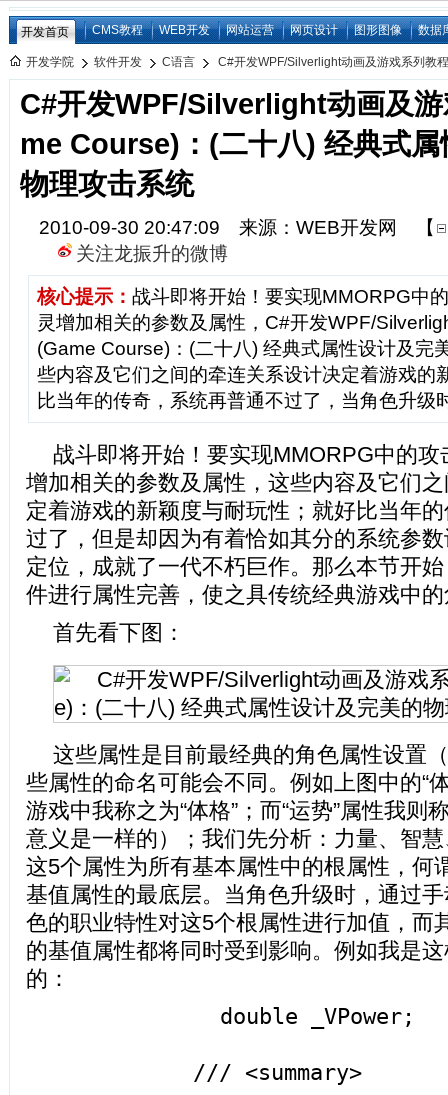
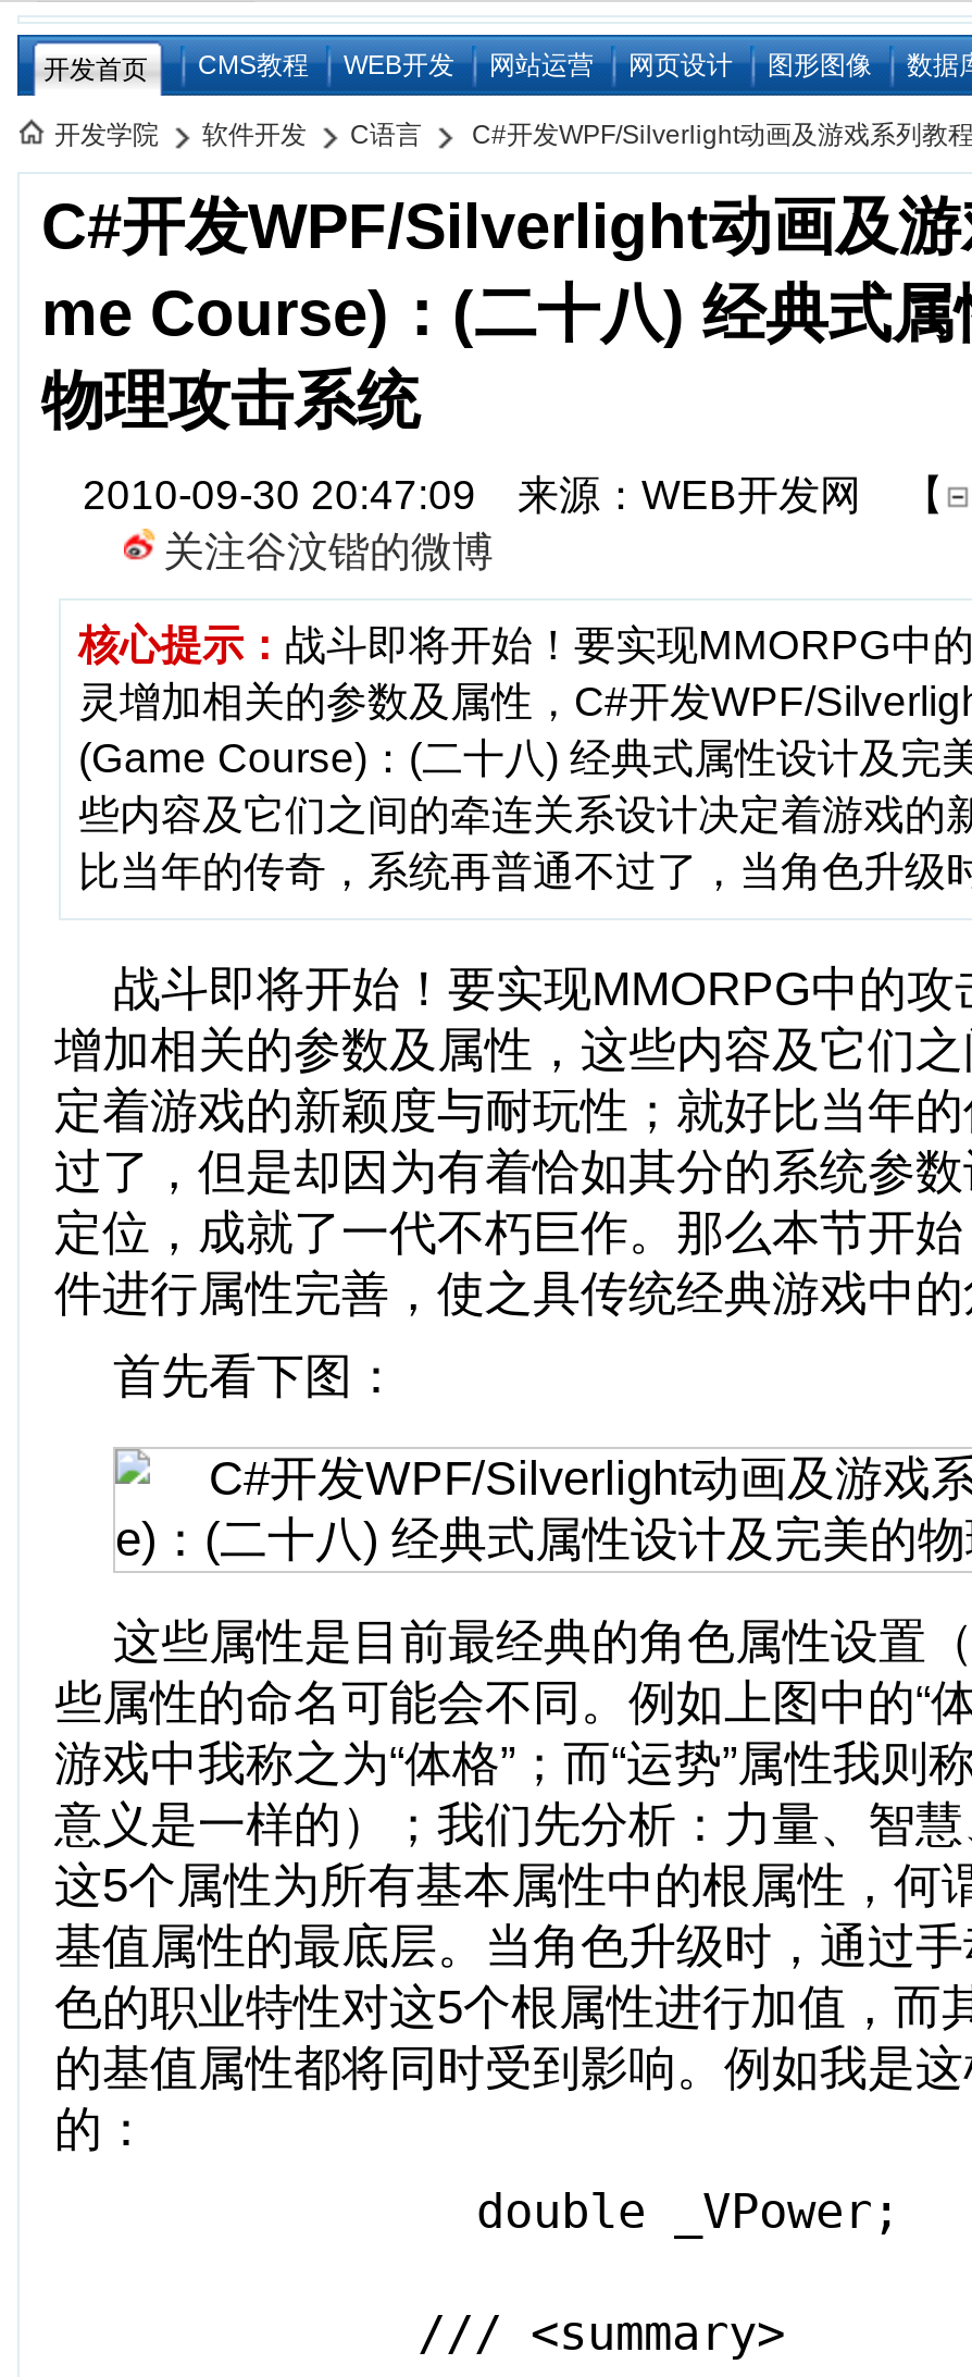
- 关注龙振升的微博
+ 关注谷汶锴的微博
